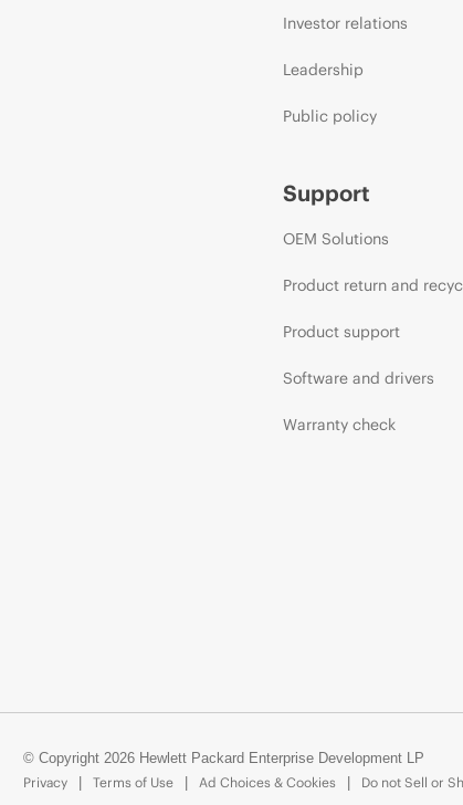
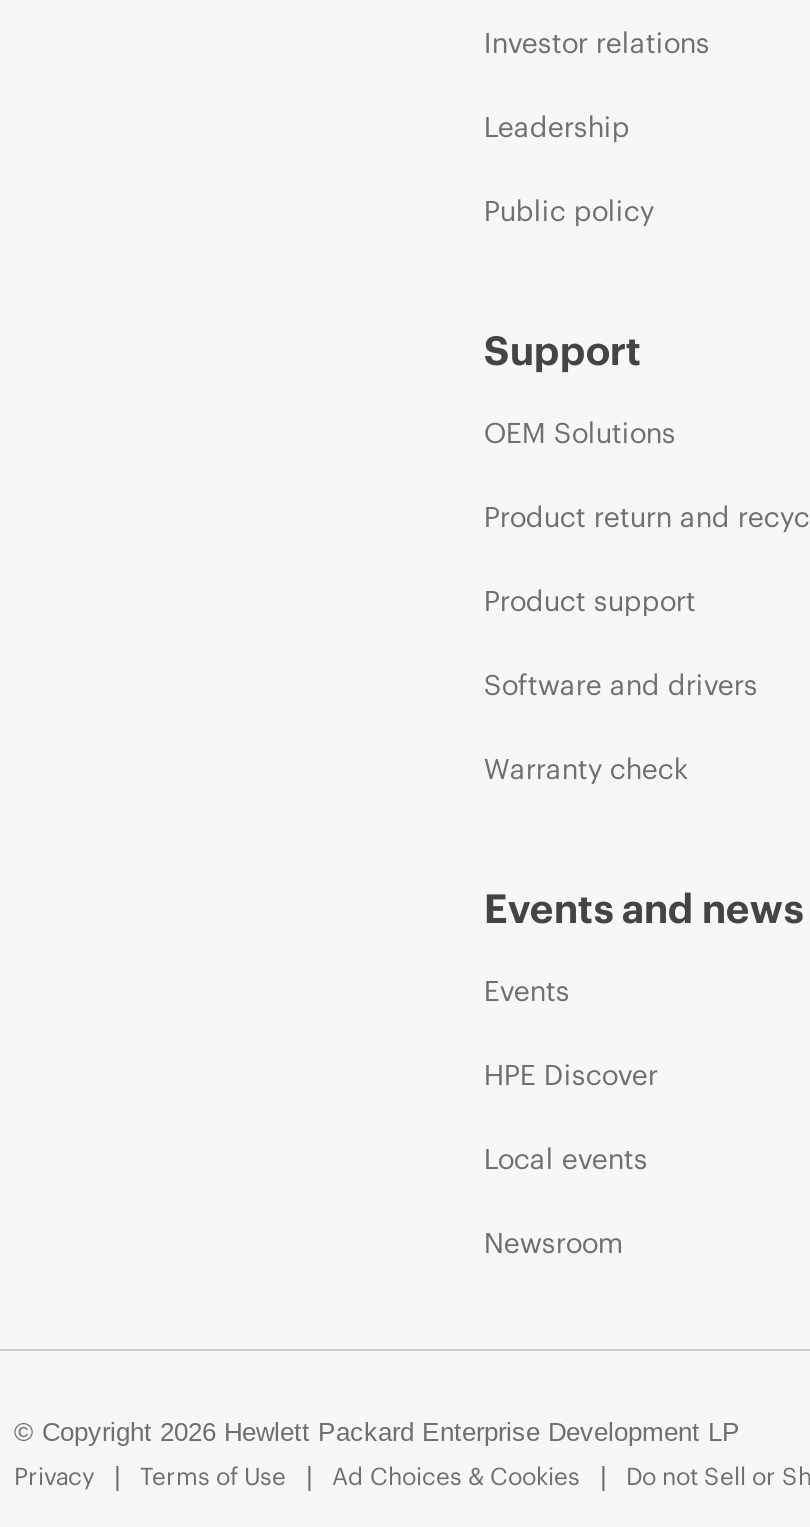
+ Events and news
+ Events
+ HPE Discover
+ Local events
+ Newsroom
